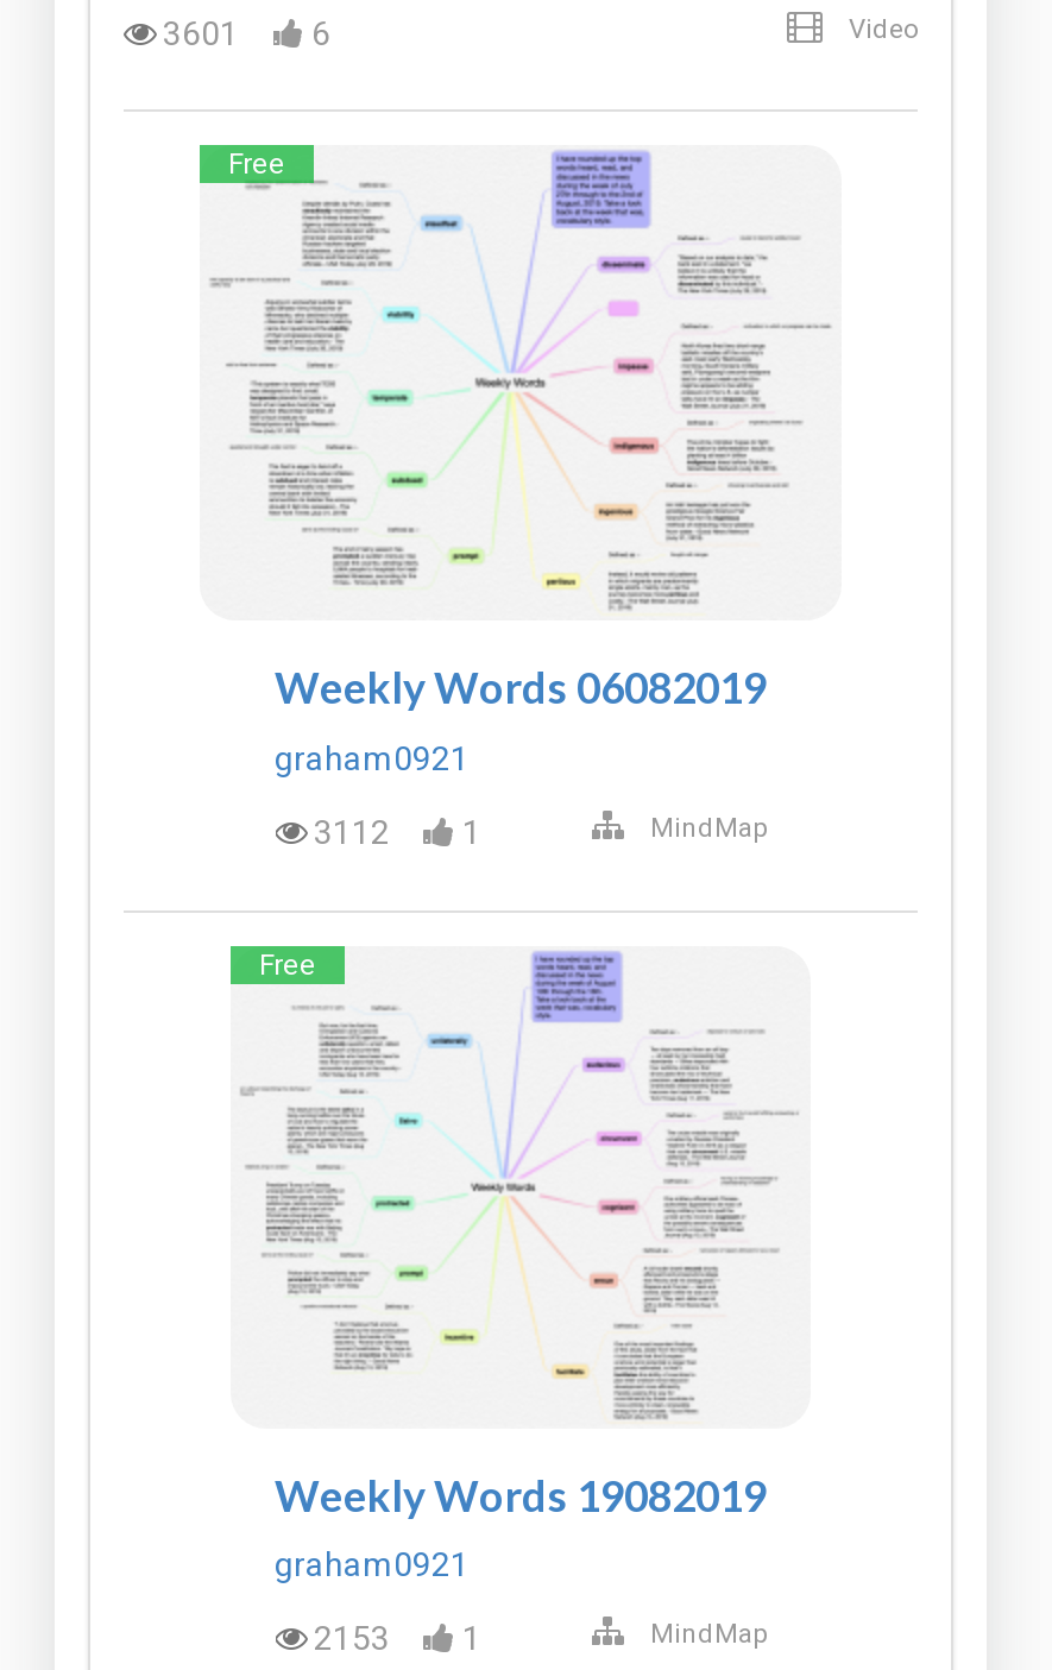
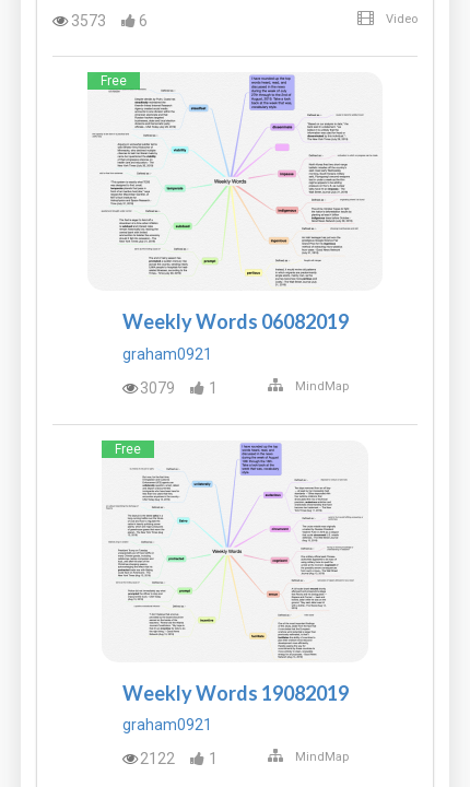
- 3601 6
+ 3573 6

- 3112 1
+ 3079 1

- 2153 1
+ 2122 1
